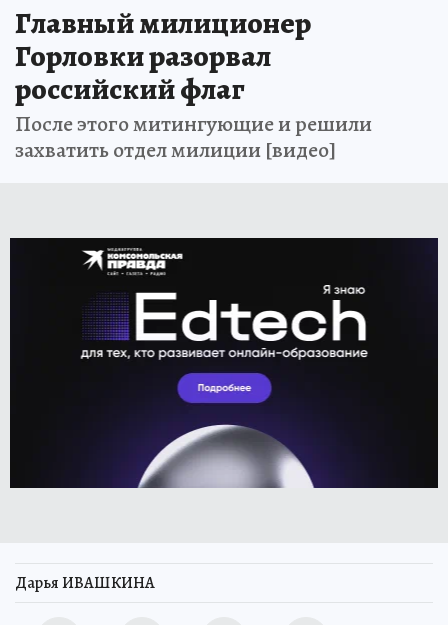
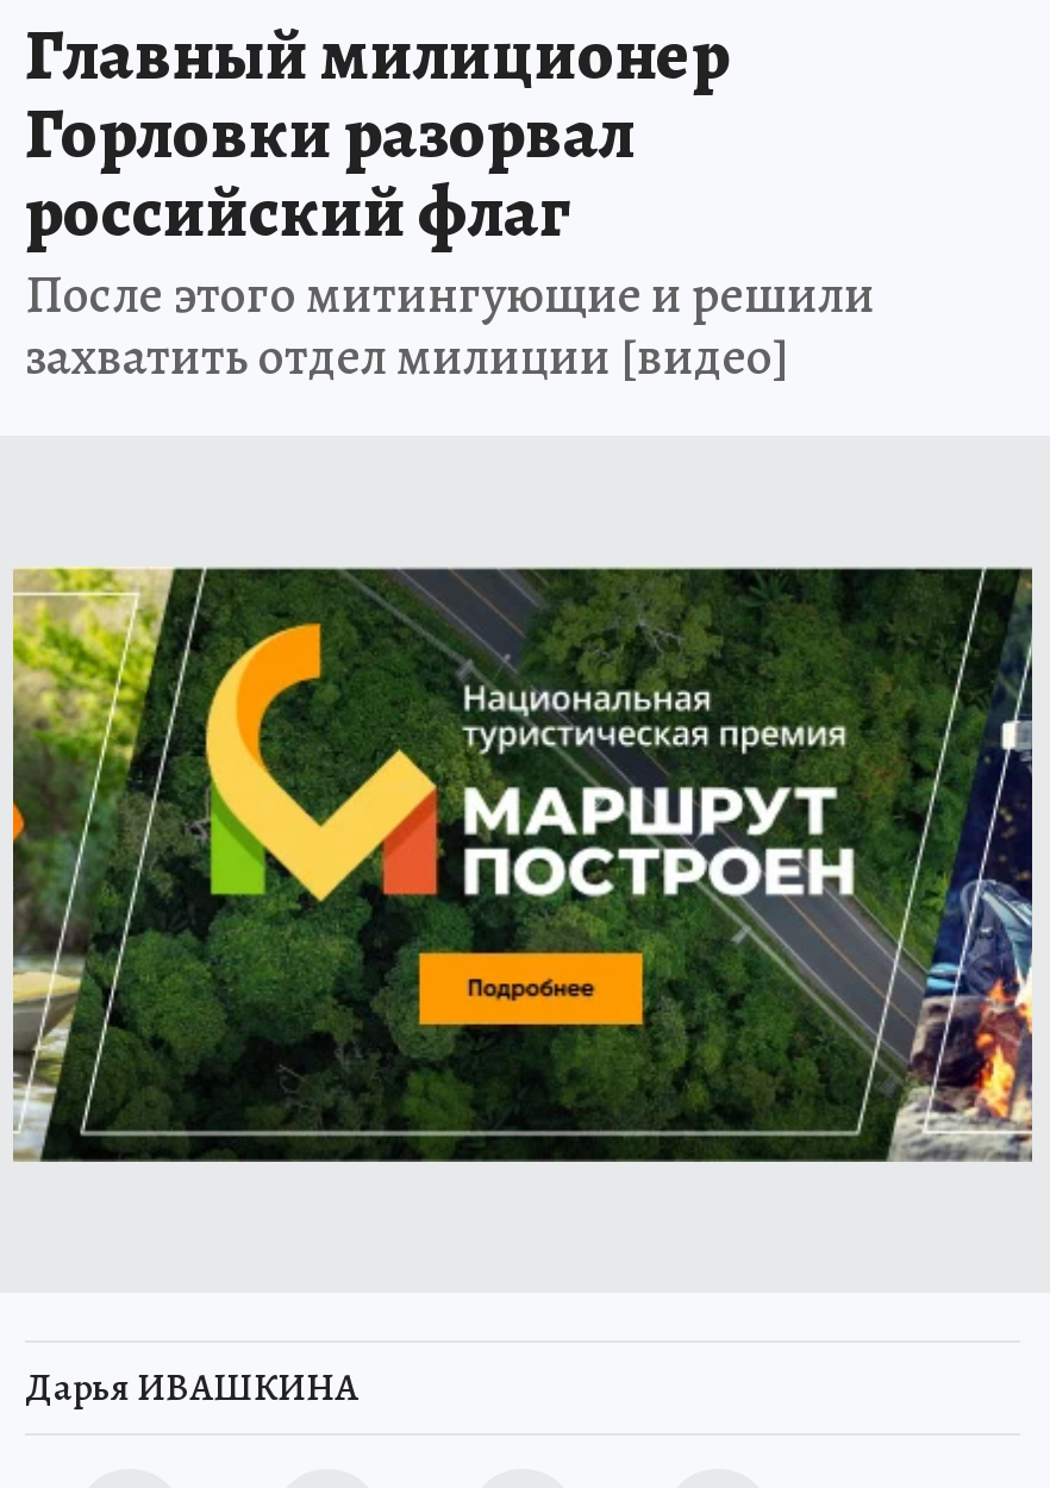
- [image]
+ [image]
